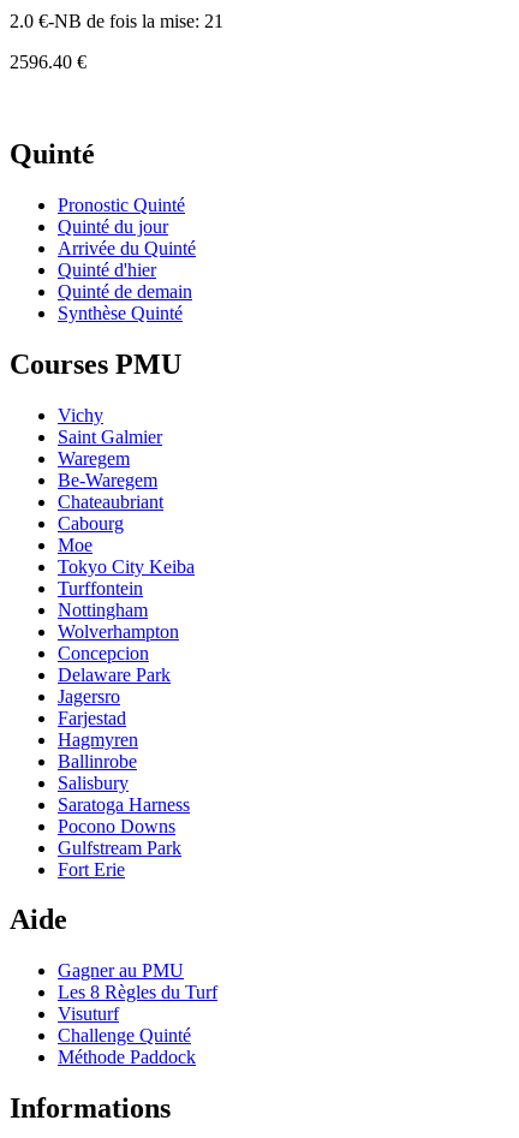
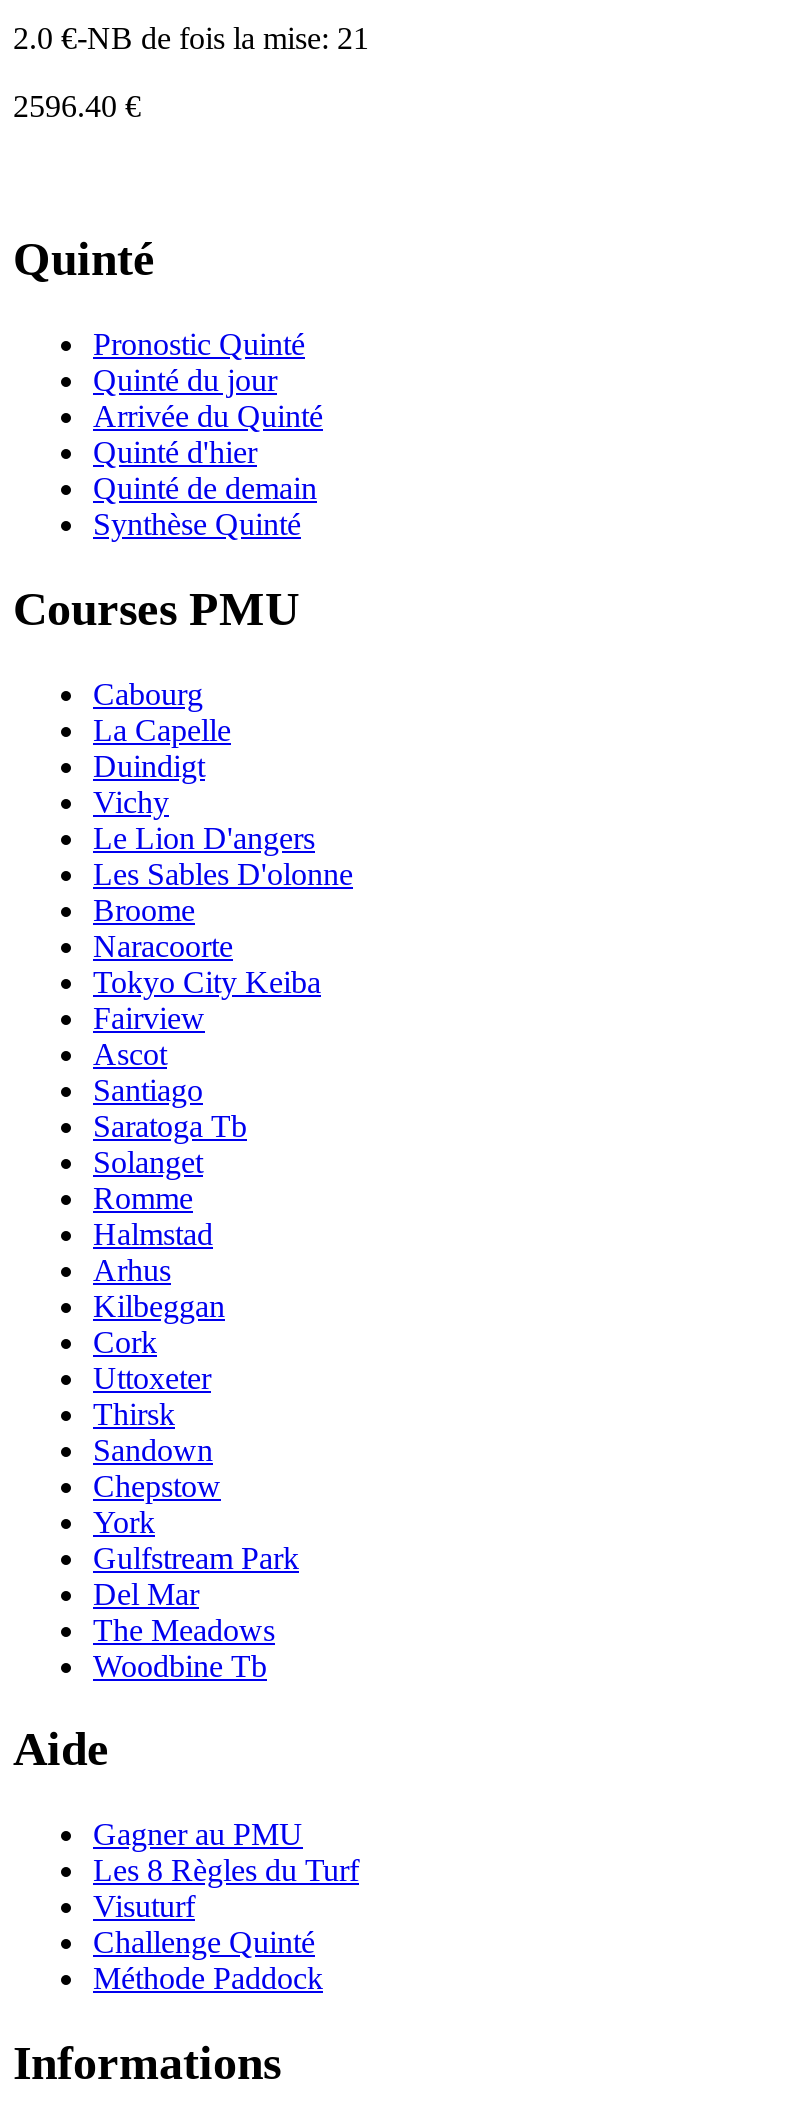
+ Cabourg
+ La Capelle
+ Duindigt

- Saint Galmier
- Waregem
- Be-Waregem
- Chateaubriant
- Cabourg
- Moe
+ Le Lion D'angers
+ Les Sables D'olonne
+ Broome
+ Naracoorte

- Turffontein
- Nottingham
- Wolverhampton
- Concepcion
- Delaware Park
- Jagersro
- Farjestad
- Hagmyren
- Ballinrobe
- Salisbury
- Saratoga Harness
- Pocono Downs
+ Fairview
+ Ascot
+ Santiago
+ Saratoga Tb
+ Solanget
+ Romme
+ Halmstad
+ Arhus
+ Kilbeggan
+ Cork
+ Uttoxeter
+ Thirsk
+ Sandown
+ Chepstow
+ York

- Fort Erie
+ Del Mar
+ The Meadows
+ Woodbine Tb
